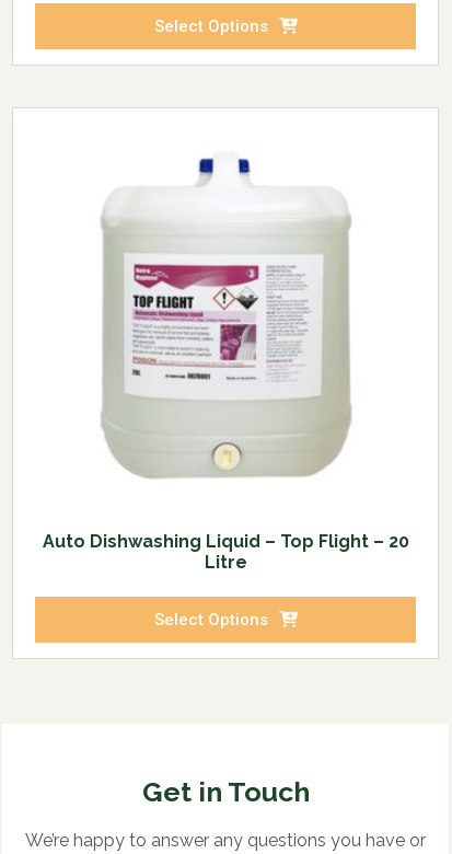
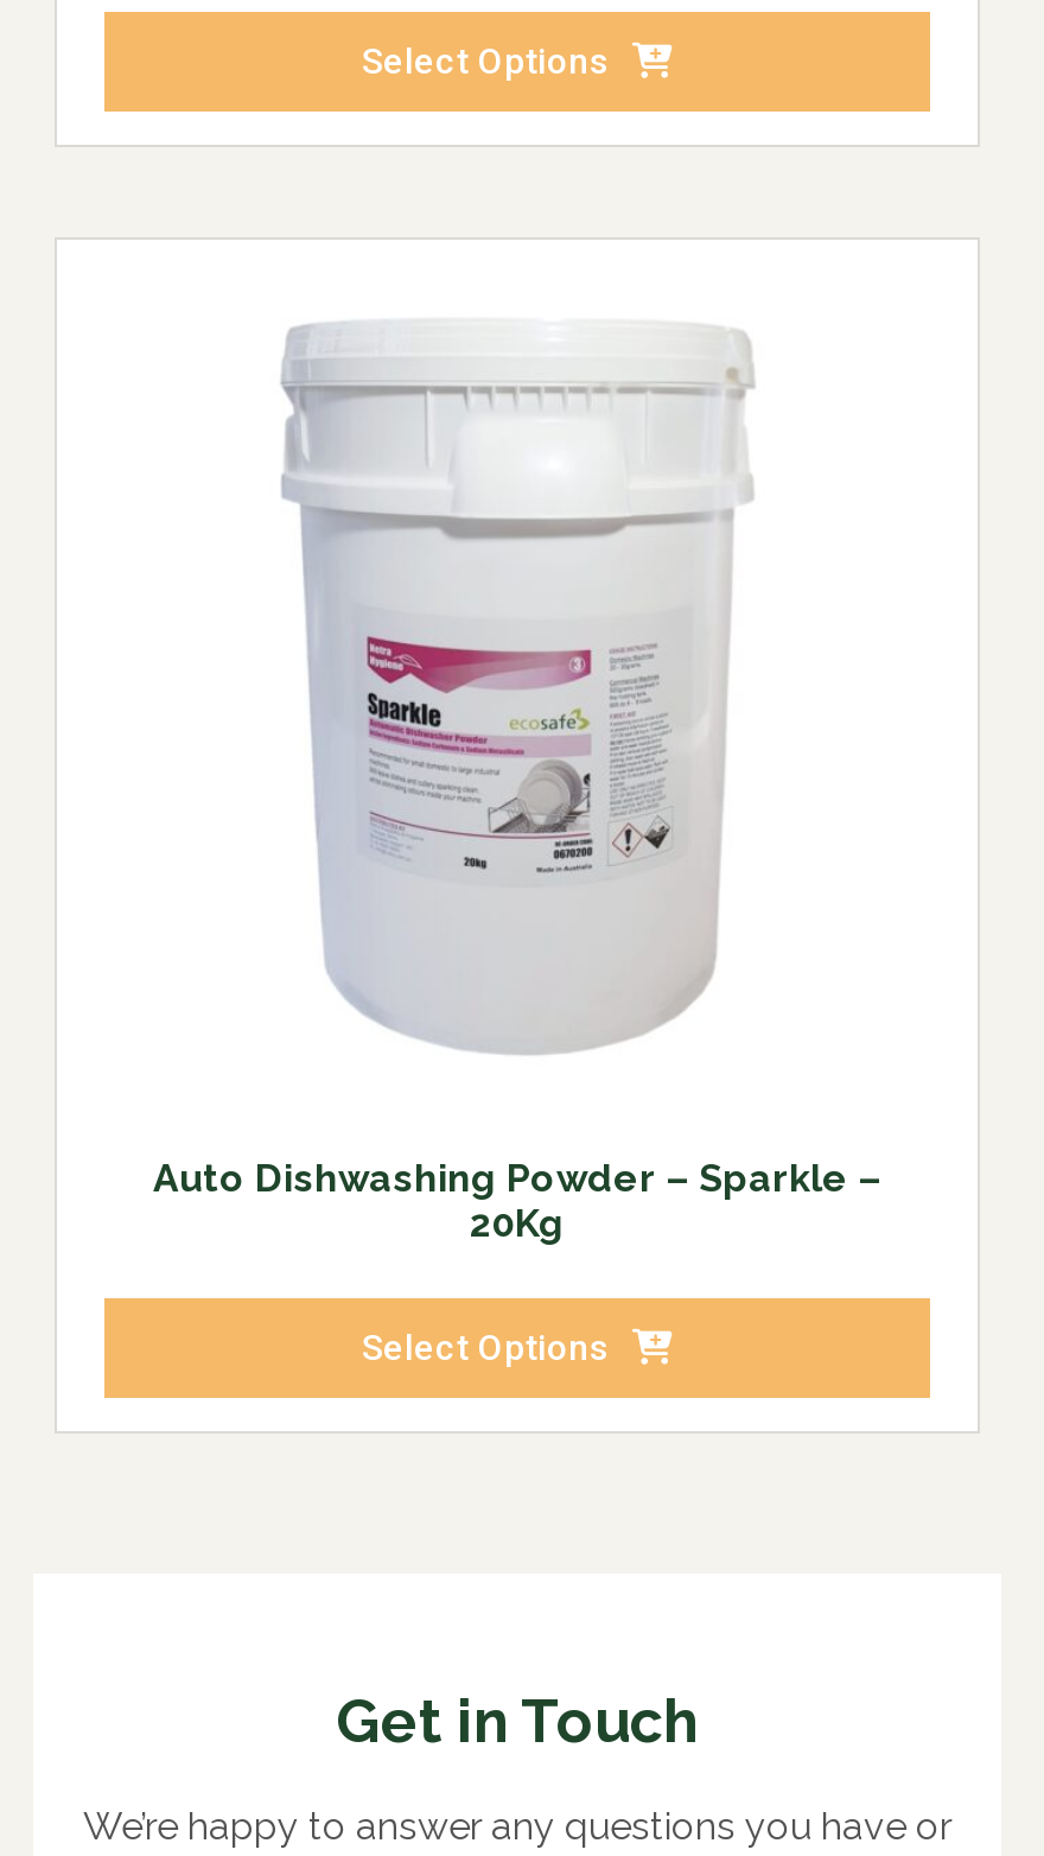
- [image]
+ [image]

- Auto Dishwashing Liquid – Top Flight – 20
- Litre
+ Auto Dishwashing Powder – Sparkle –
+ 20Kg
